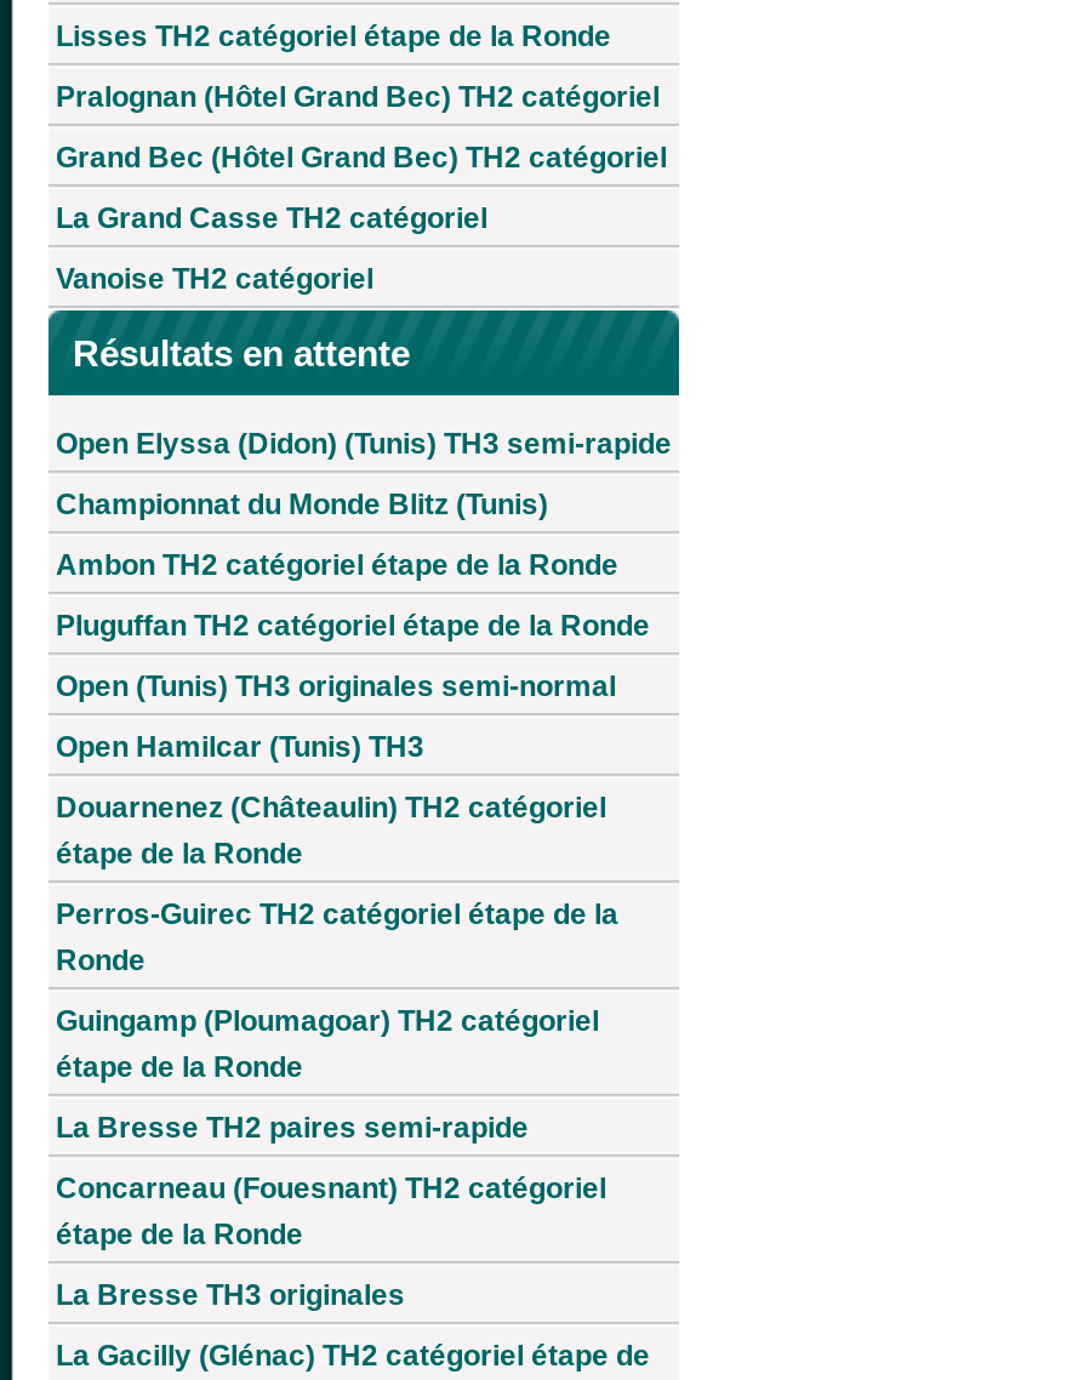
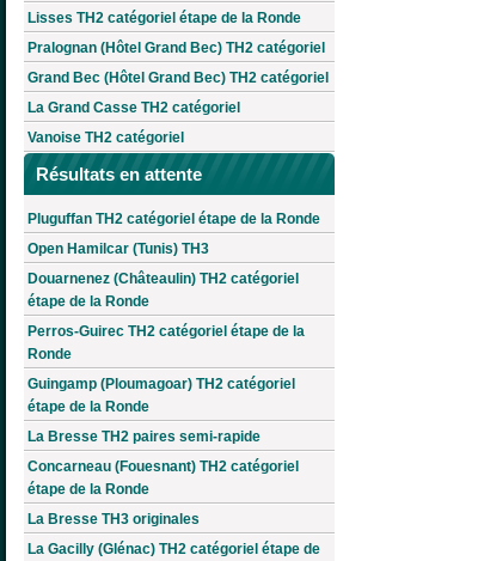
- Open Elyssa (Didon) (Tunis) TH3 semi-rapide
- Championnat du Monde Blitz (Tunis)
- Ambon TH2 catégoriel étape de la Ronde

- Open (Tunis) TH3 originales semi-normal
